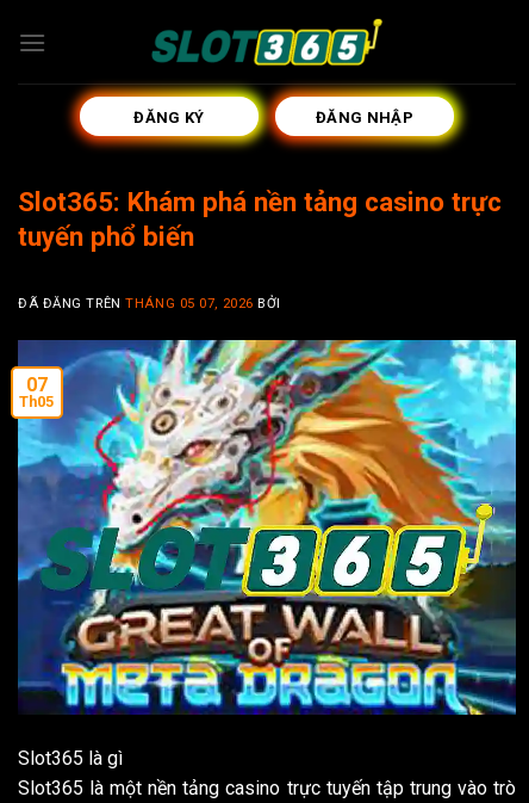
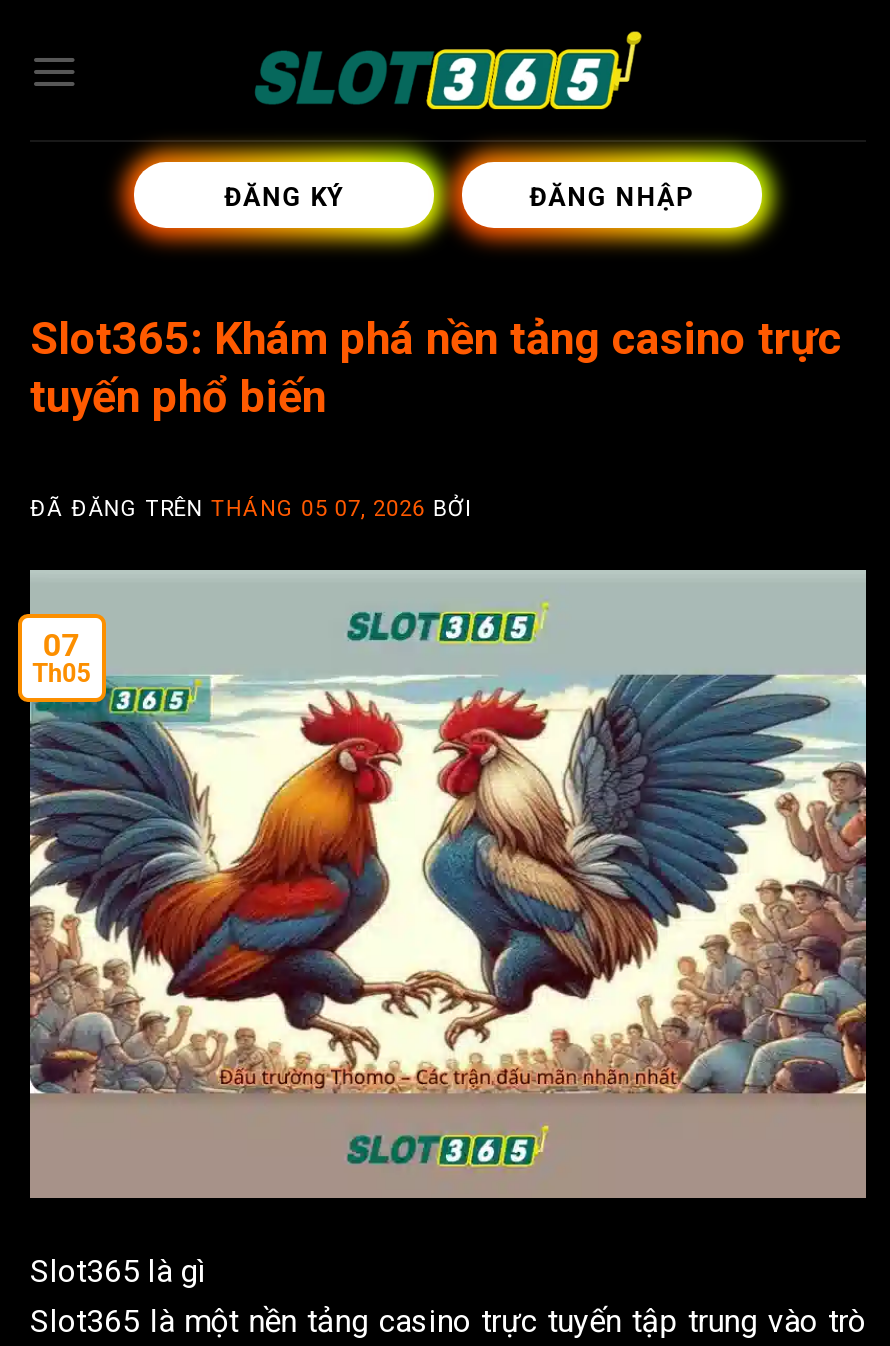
- [image]
+ [image]
